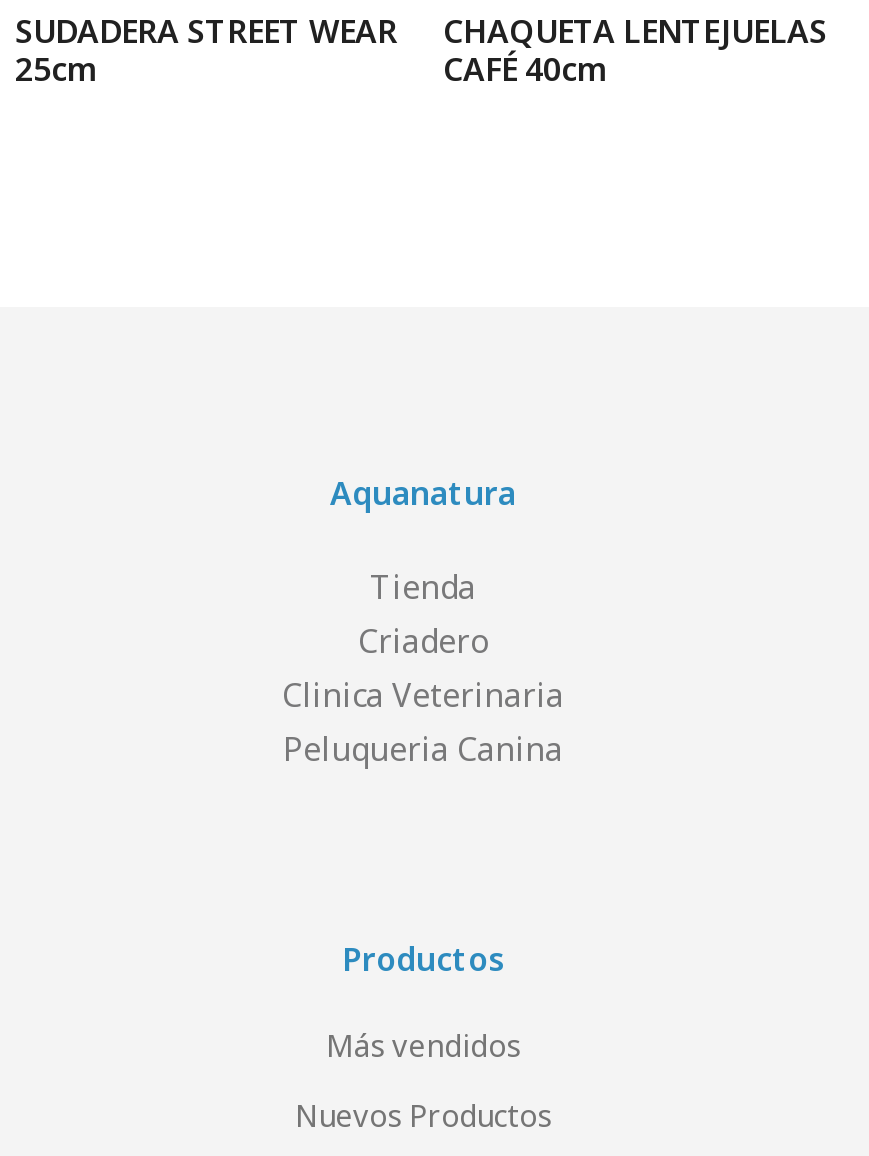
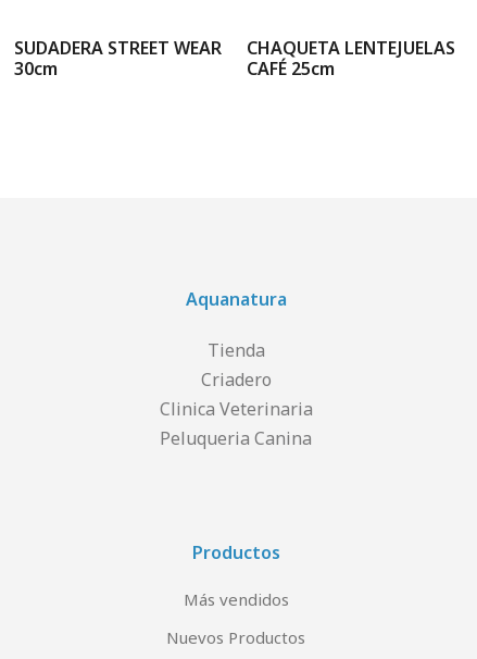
- 25cm
+ 30cm

- CAFÉ 40cm
+ CAFÉ 25cm
